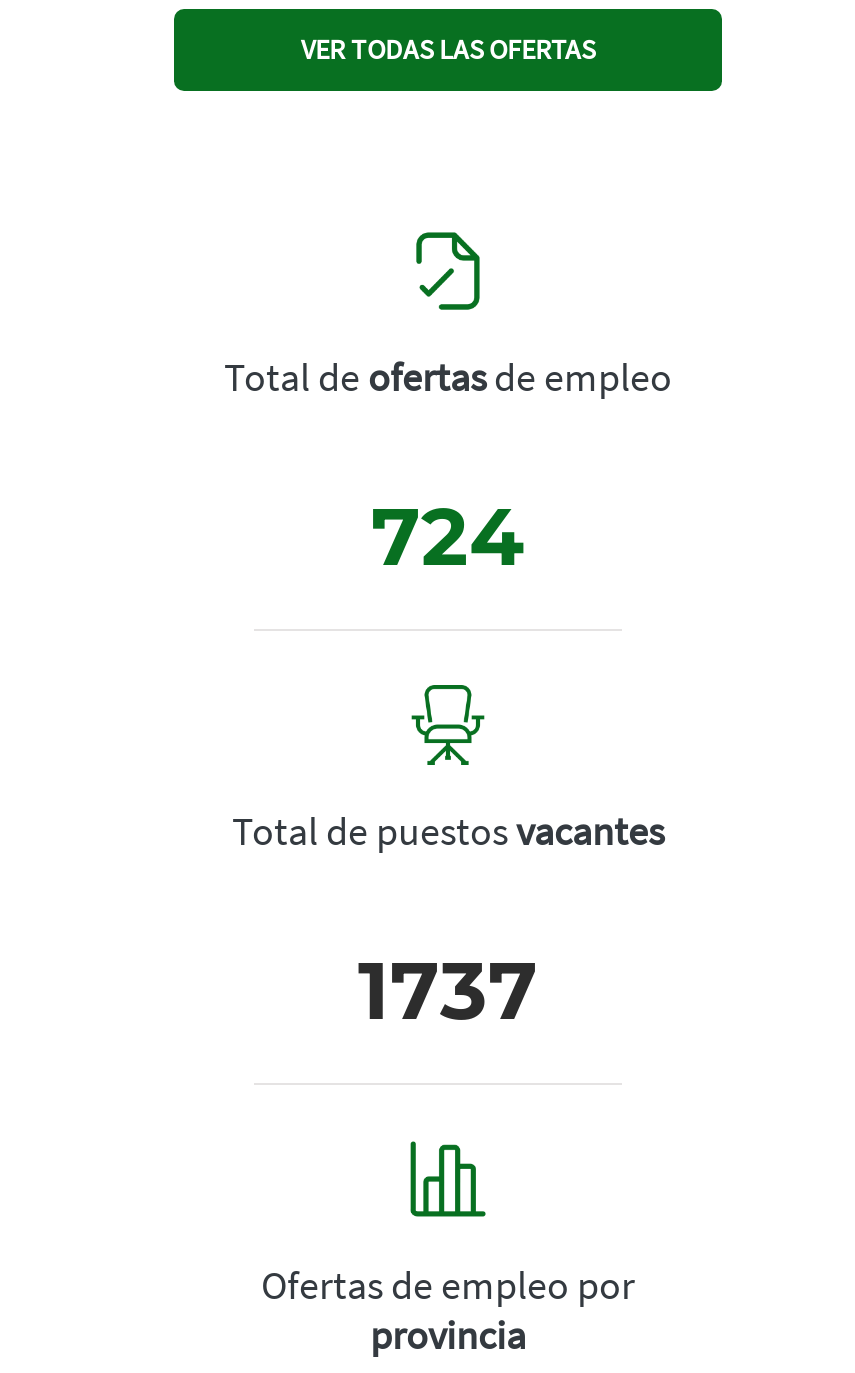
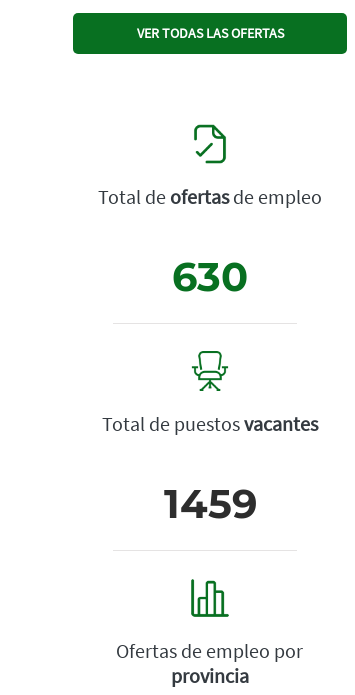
- 724
+ 630

- 1737
+ 1459
